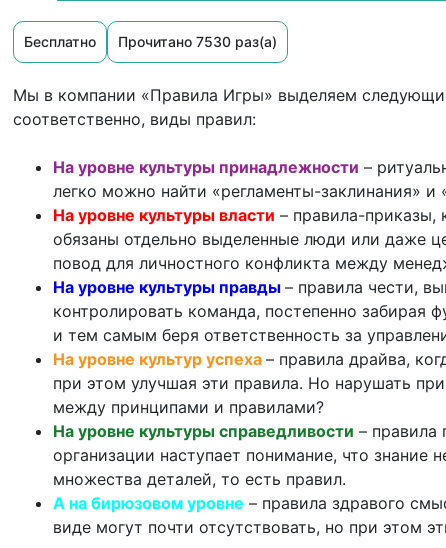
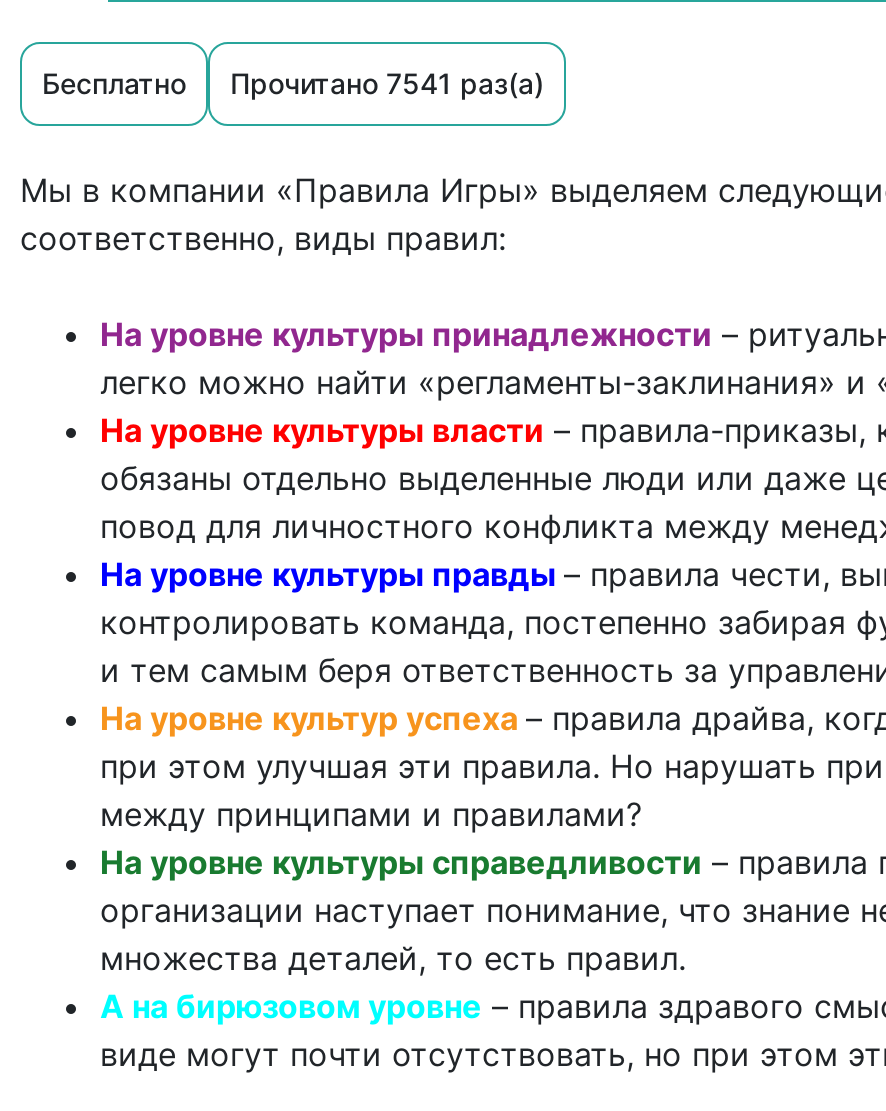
- Прочитано 7530 раз(а)
+ Прочитано 7541 раз(а)
